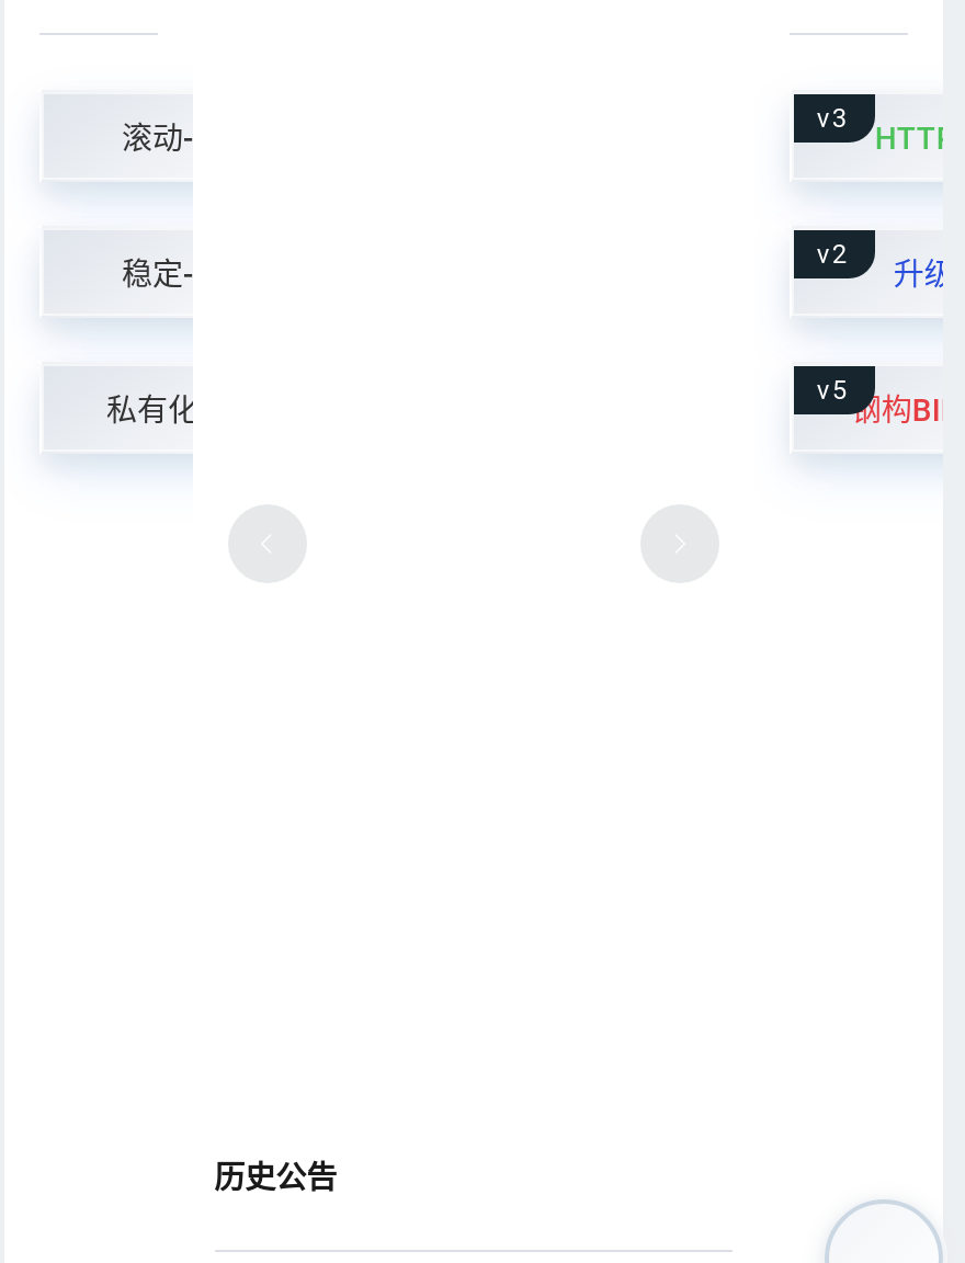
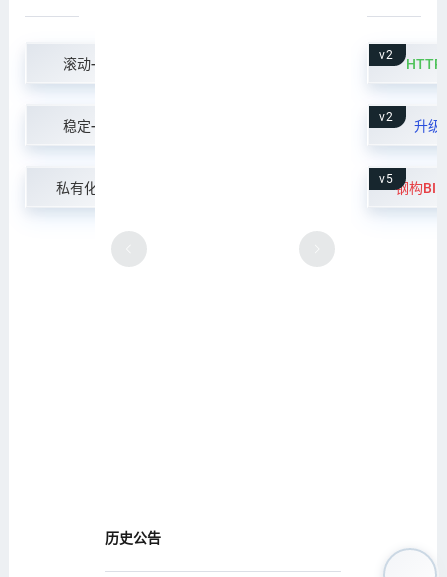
- v3
+ v2
